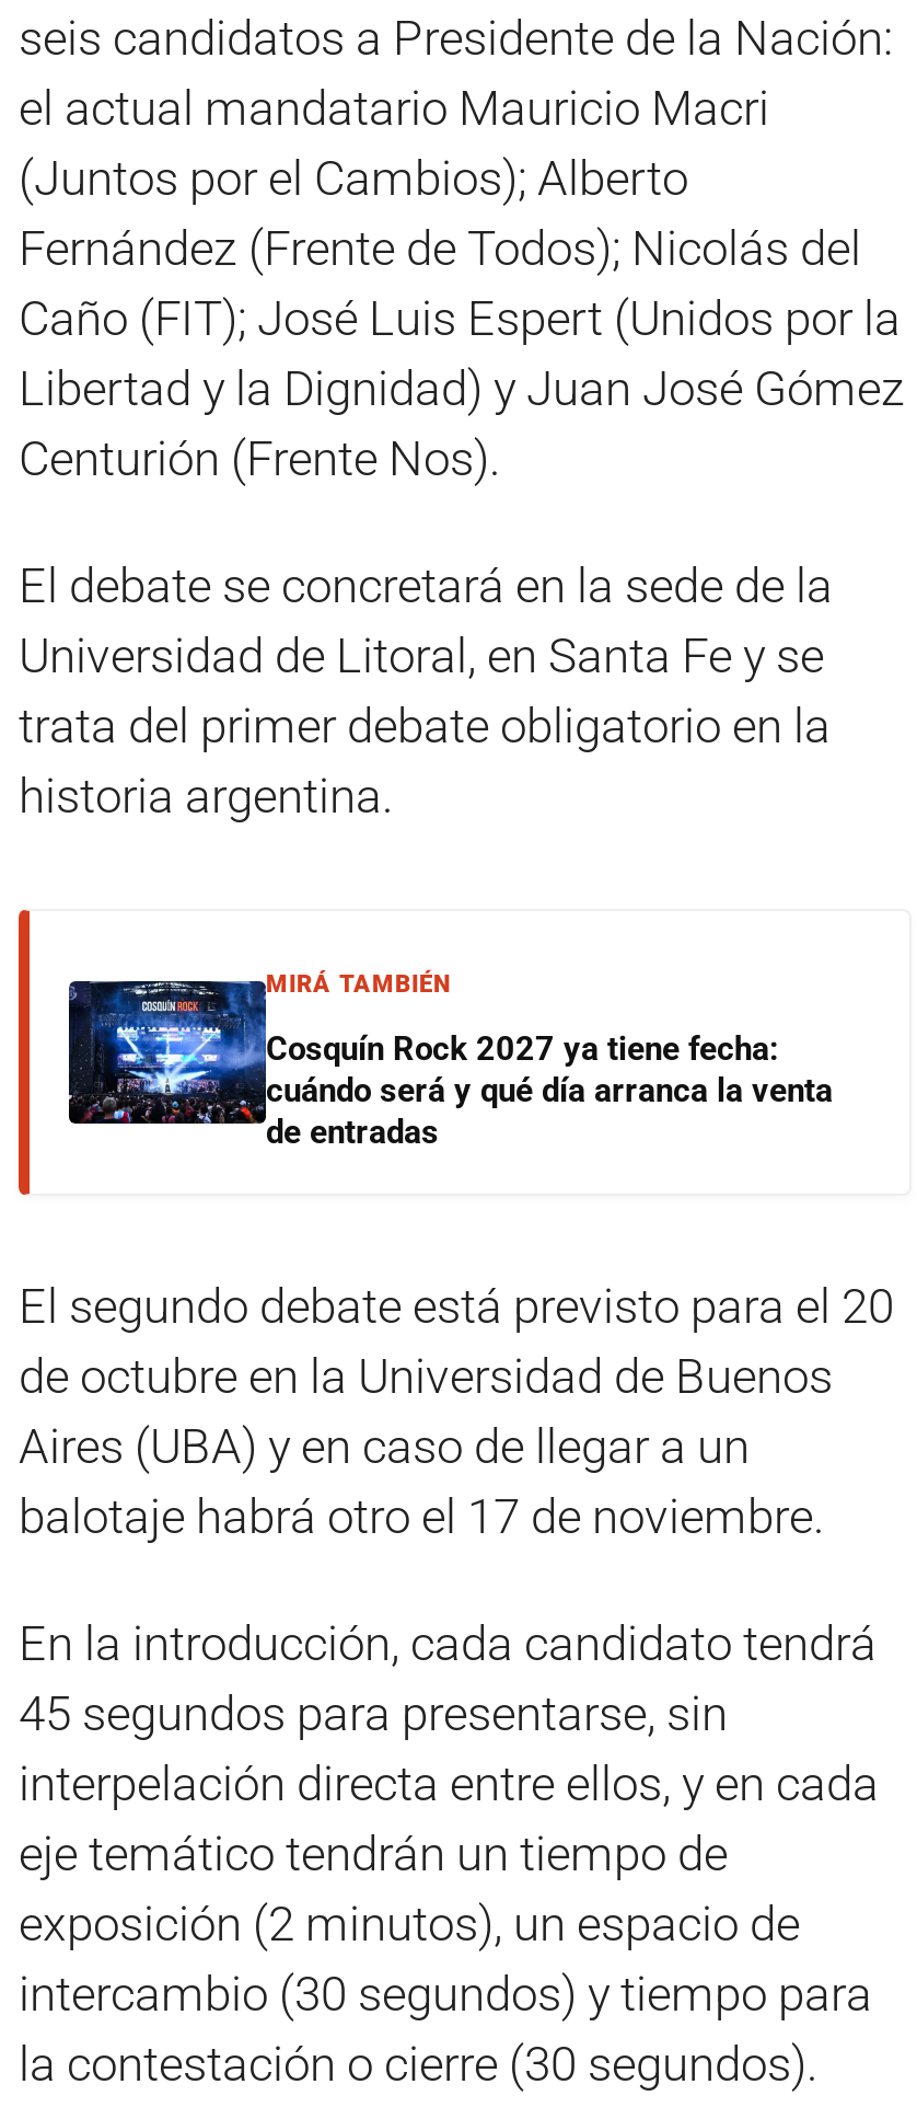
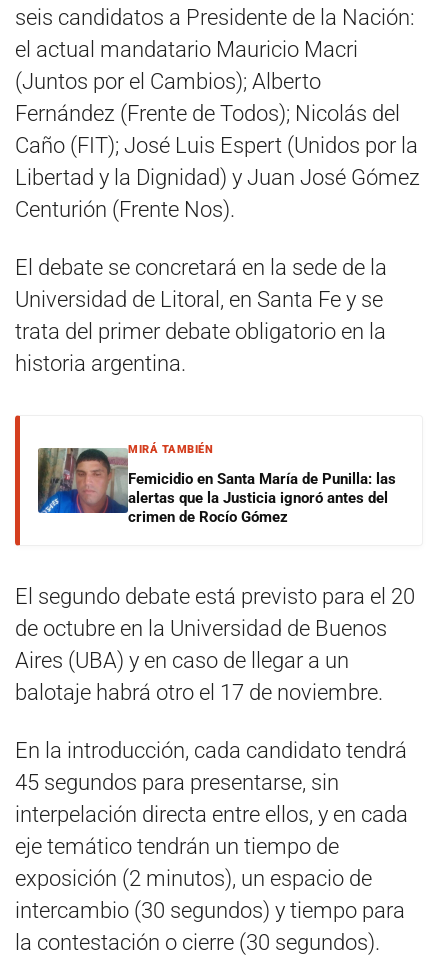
- [image]
- Cosquín Rock 2027 ya tiene fecha:
- cuándo será y qué día arranca la venta
- de entradas
+ [image]
+ Femicidio en Santa María de Punilla: las
+ alertas que la Justicia ignoró antes del
+ crimen de Rocío Gómez
